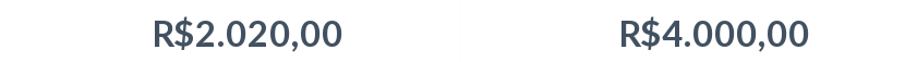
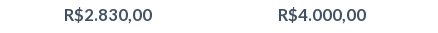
- R$2.020,00
+ R$2.830,00
